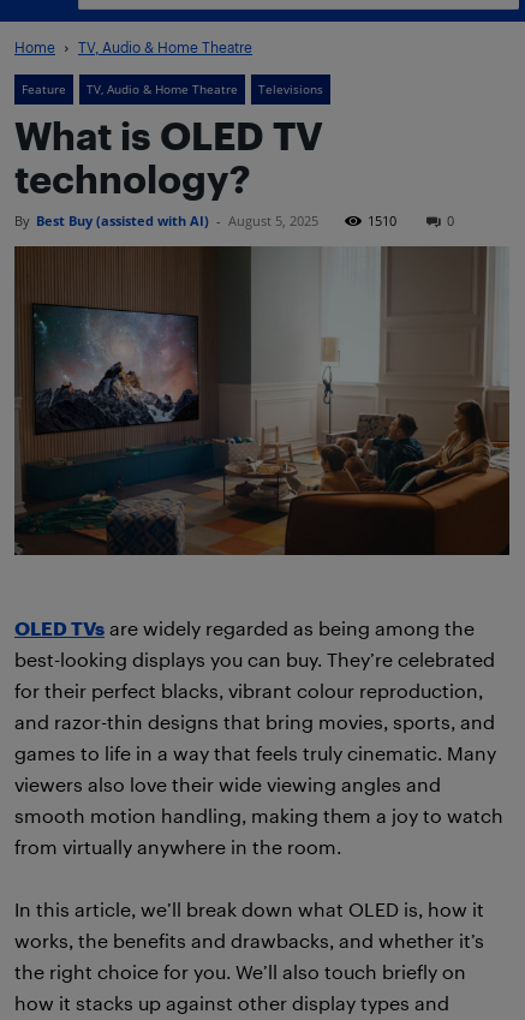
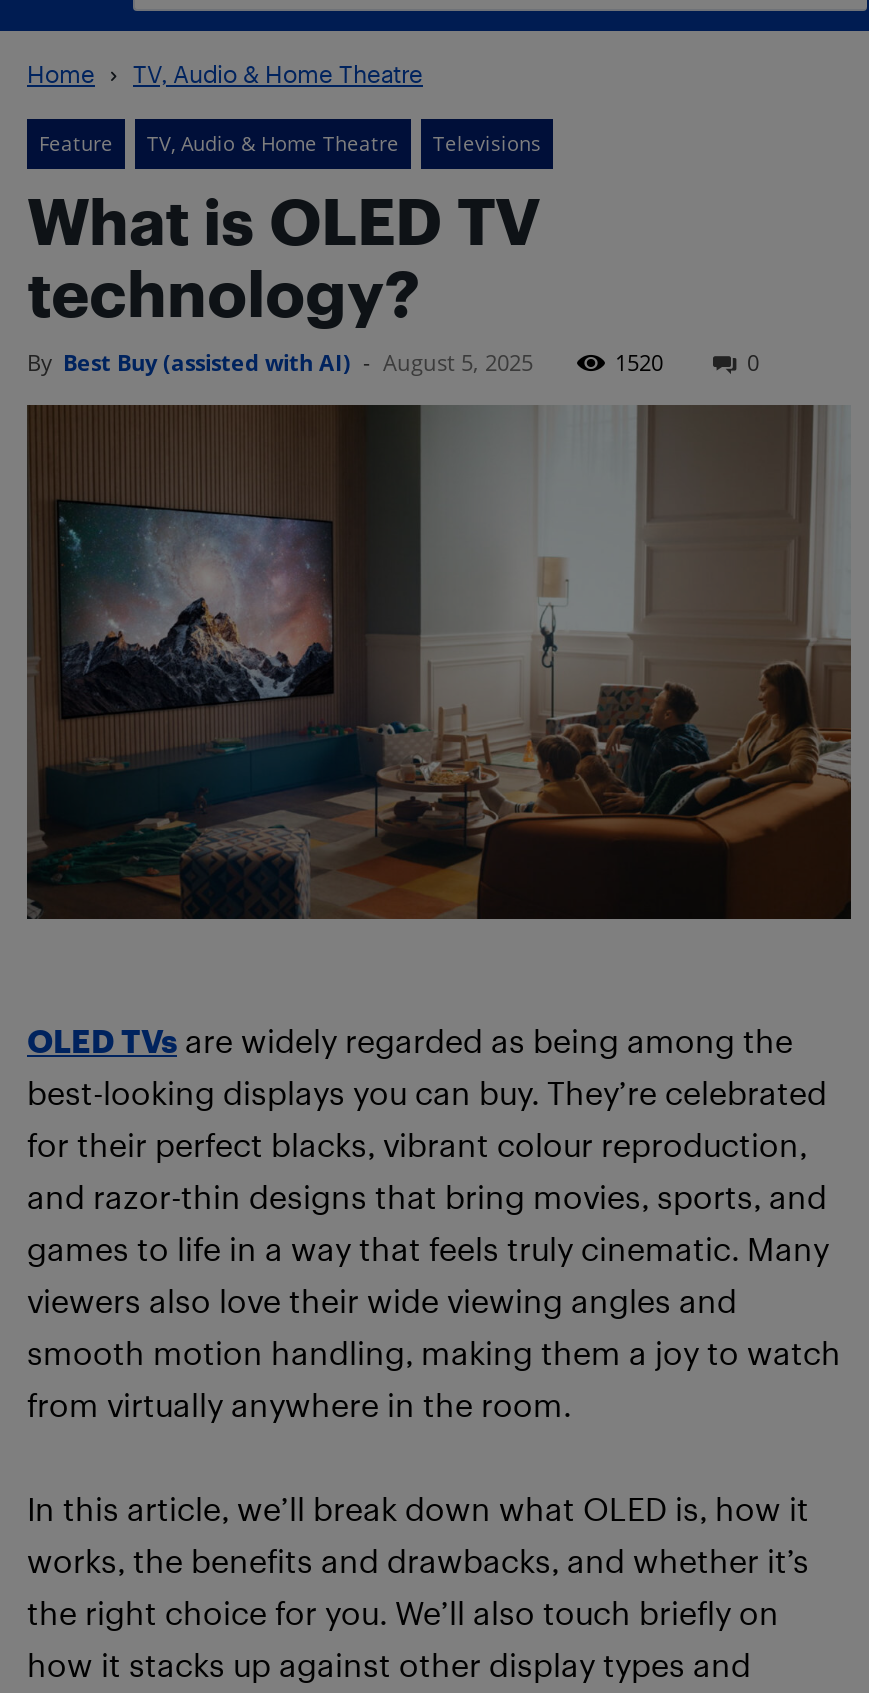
- 1510
+ 1520
